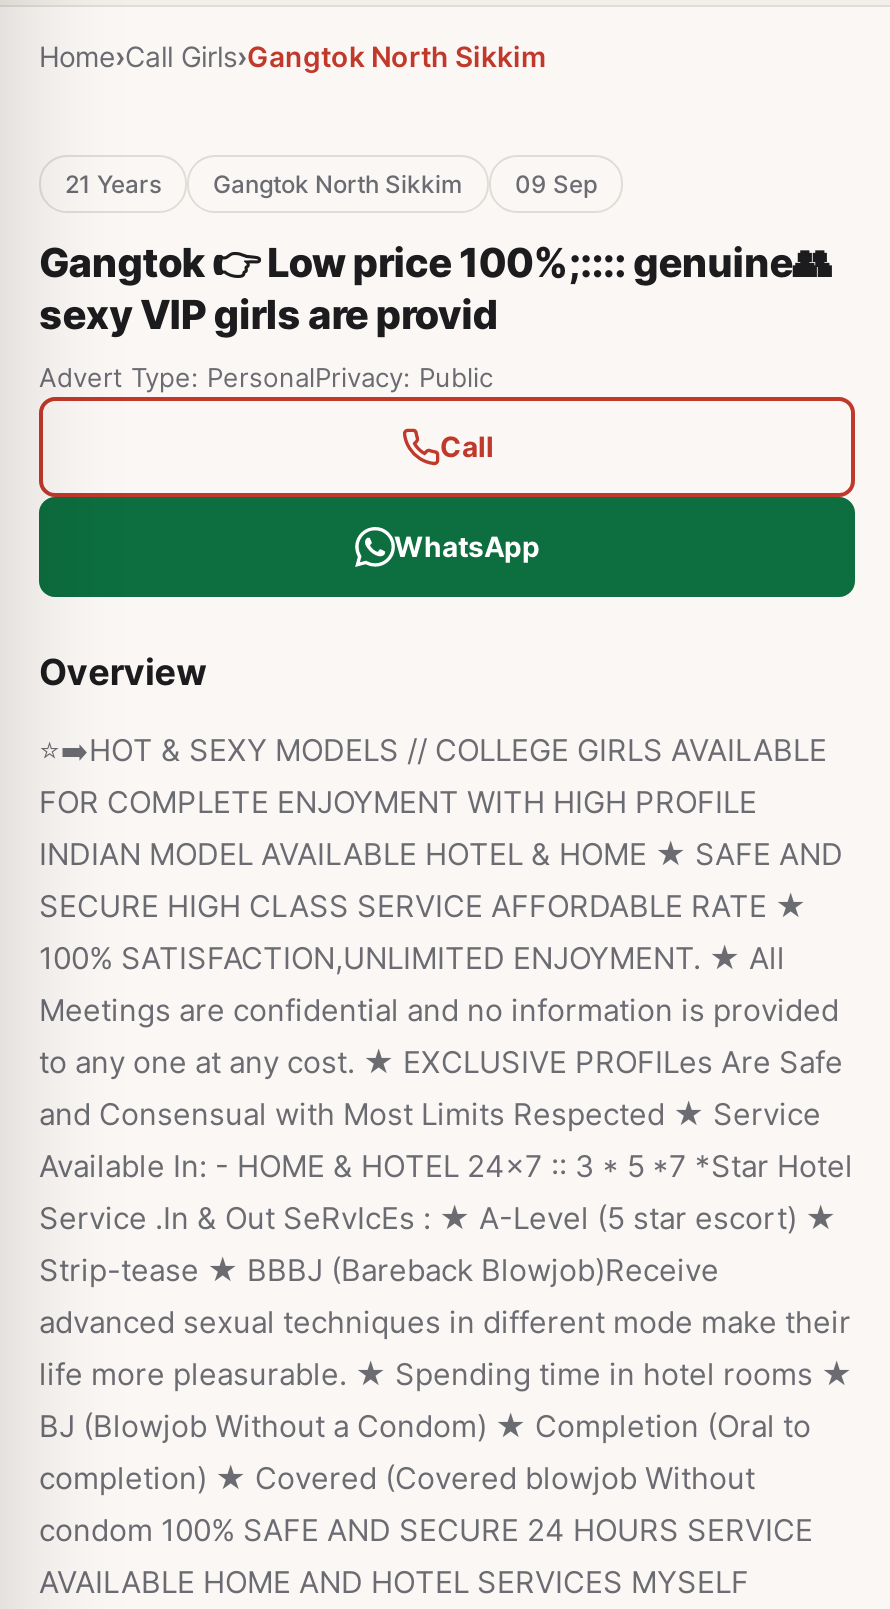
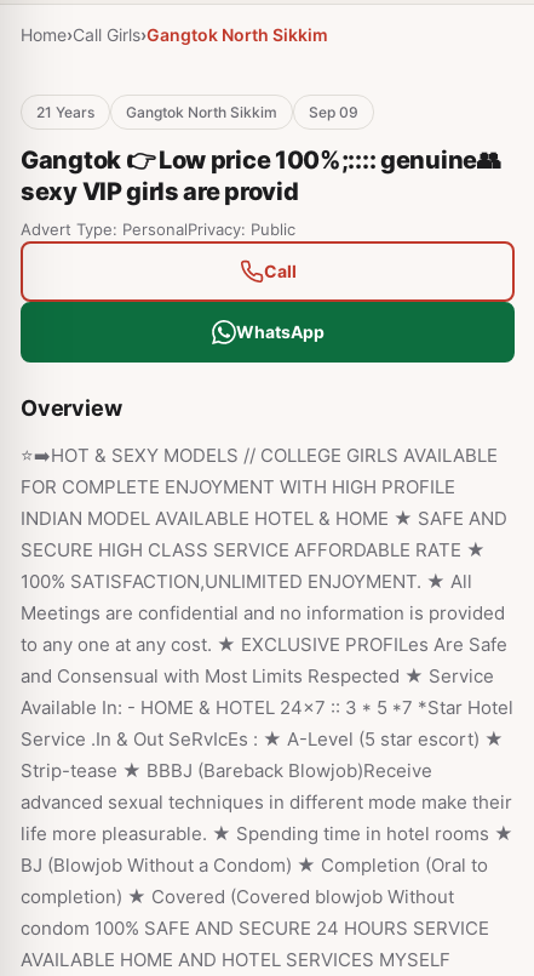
- 21 Years Gangtok North Sikkim 09 Sep
+ 21 Years Gangtok North Sikkim Sep 09
